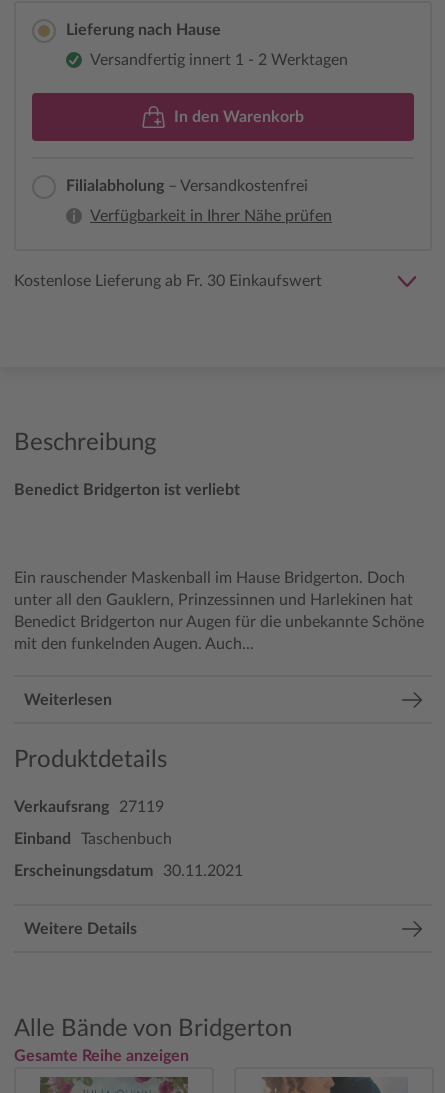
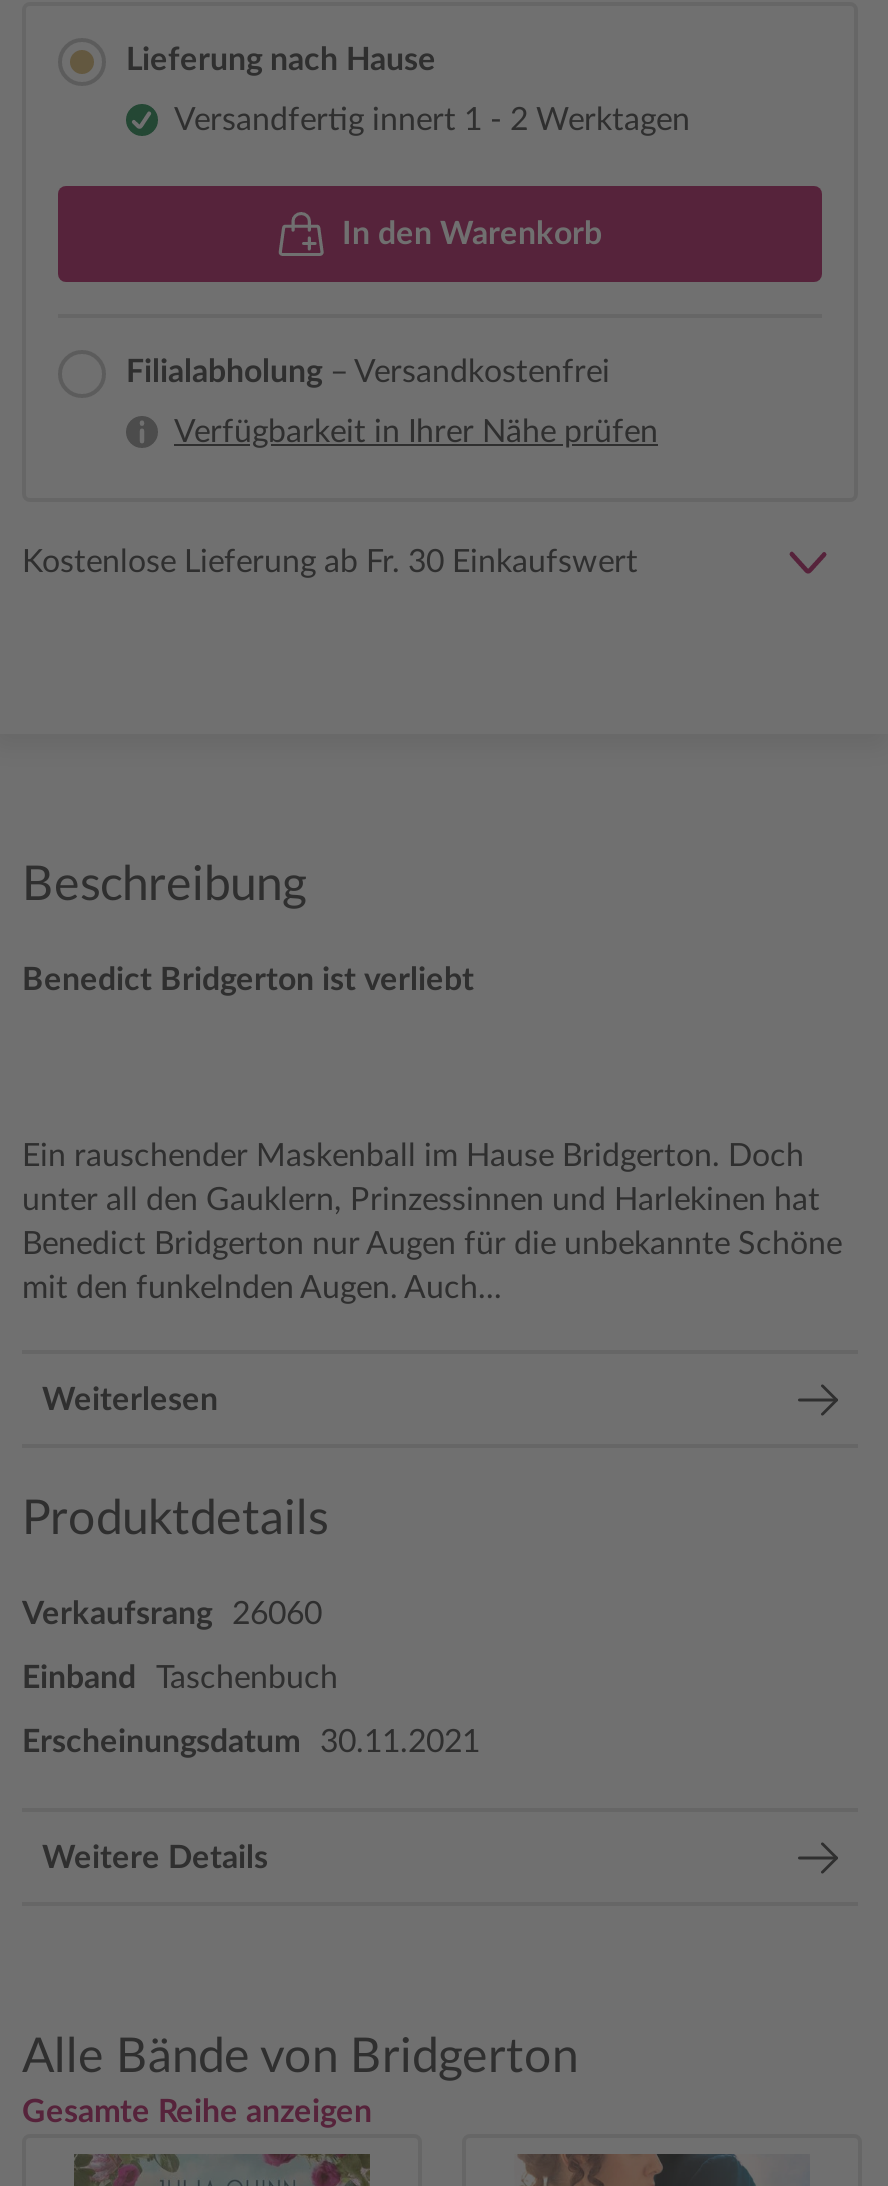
- Verkaufsrang 27119
+ Verkaufsrang 26060
